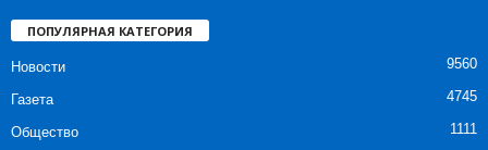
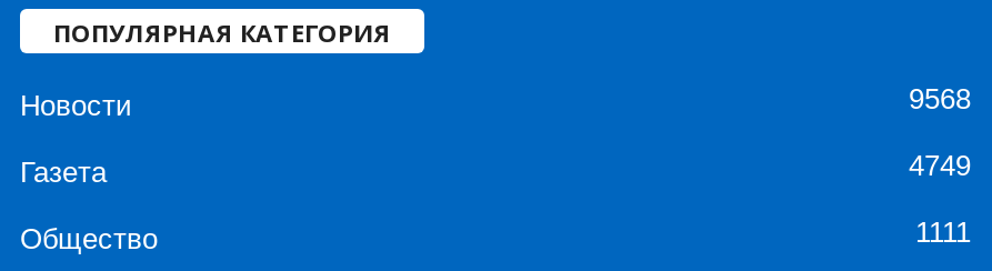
- 9560
+ 9568

- 4745
+ 4749
